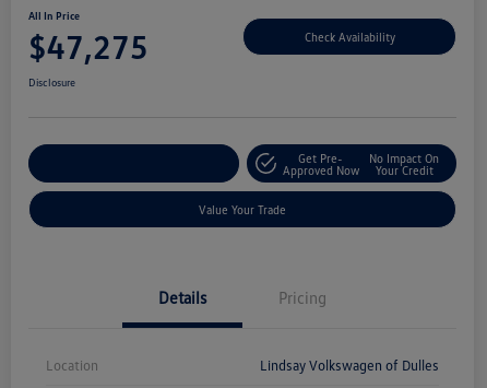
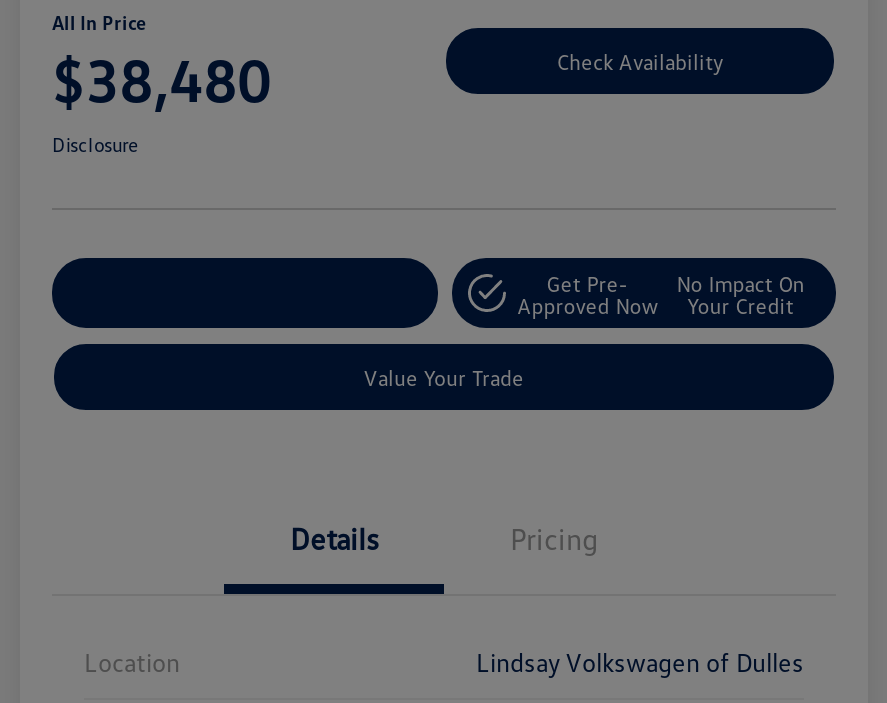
- $47,275
+ $38,480
